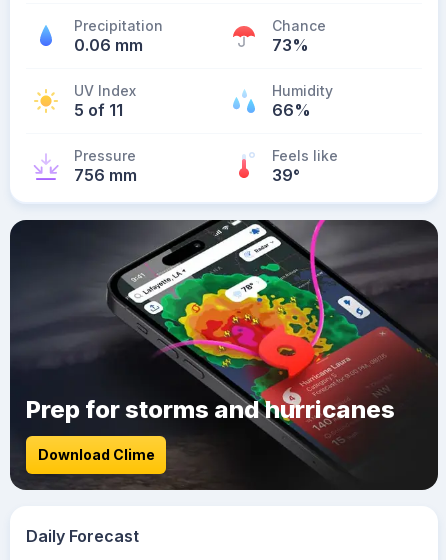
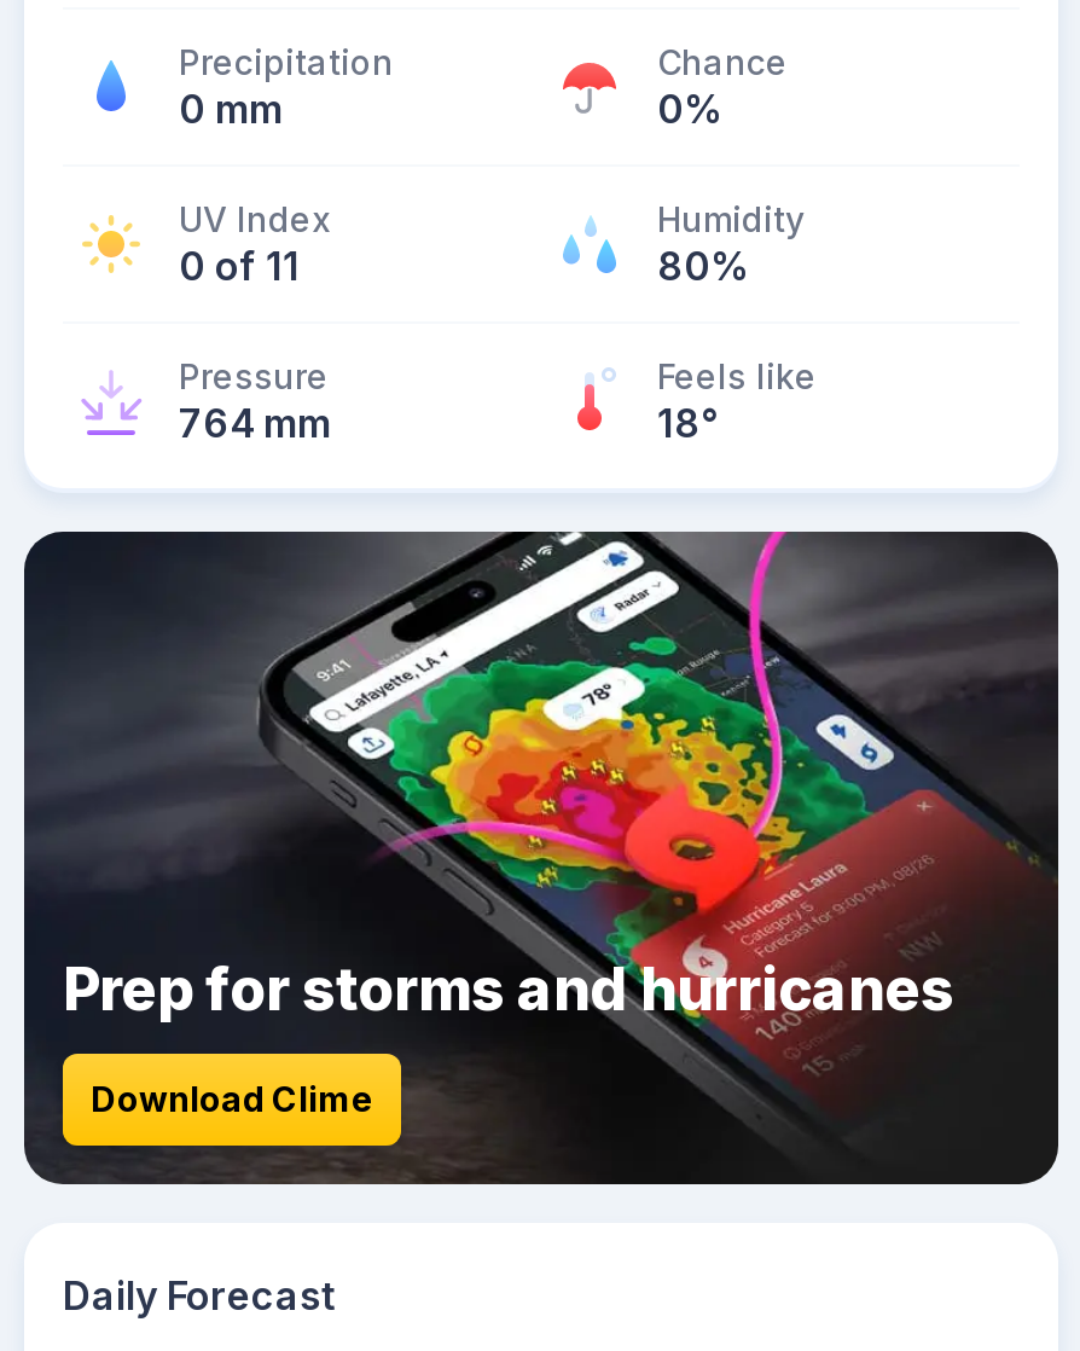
- 0.06 mm
+ 0 mm

- 73%
+ 0%

- 5 of 11
+ 0 of 11

- 66%
+ 80%

- 756 mm
+ 764 mm

- 39°
+ 18°
